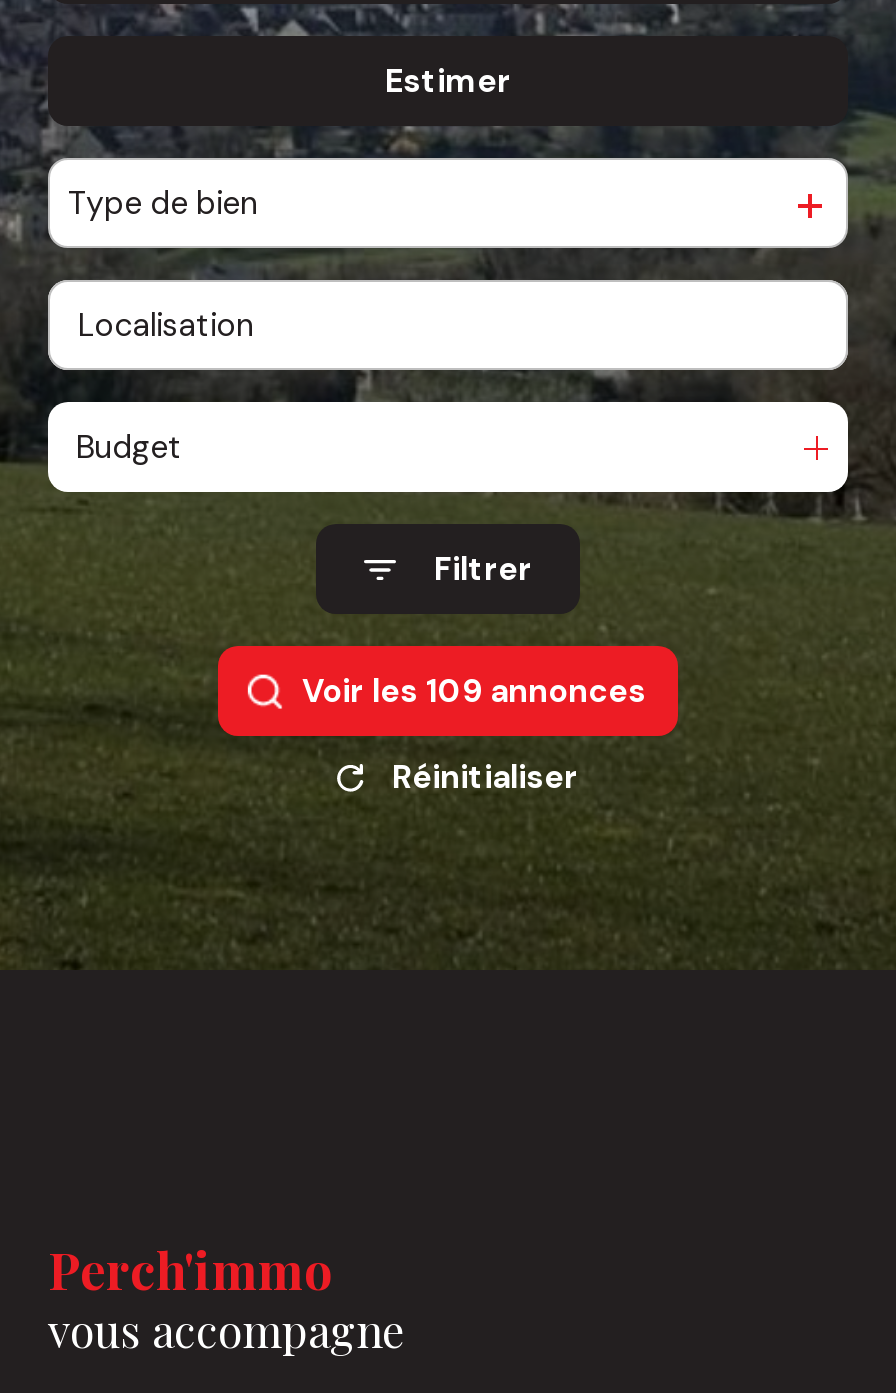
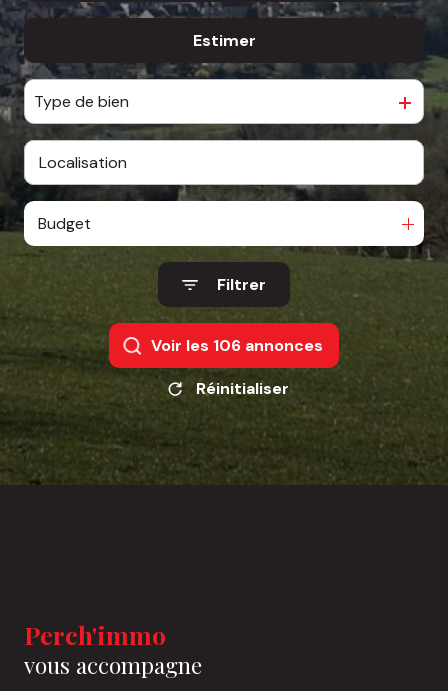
- Voir les 109 annonces
+ Voir les 106 annonces
